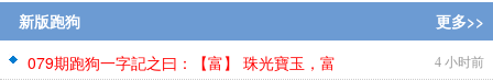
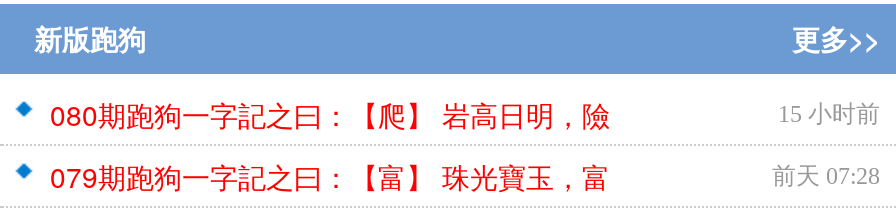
- 4 小时前
+ 15 小时前
+ 080期跑狗一字記之曰：【爬】 岩高日明，險
+ 前天 07:28
